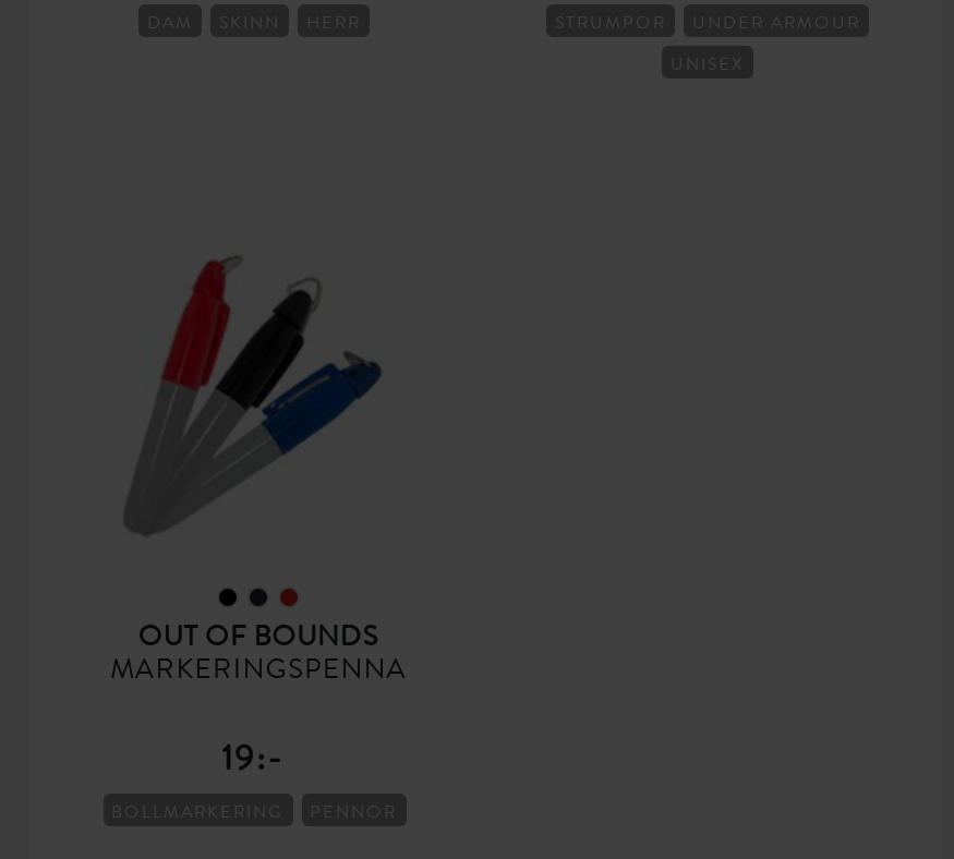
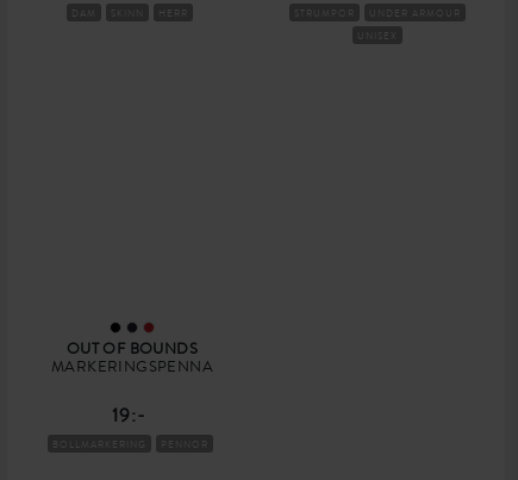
- [image]
